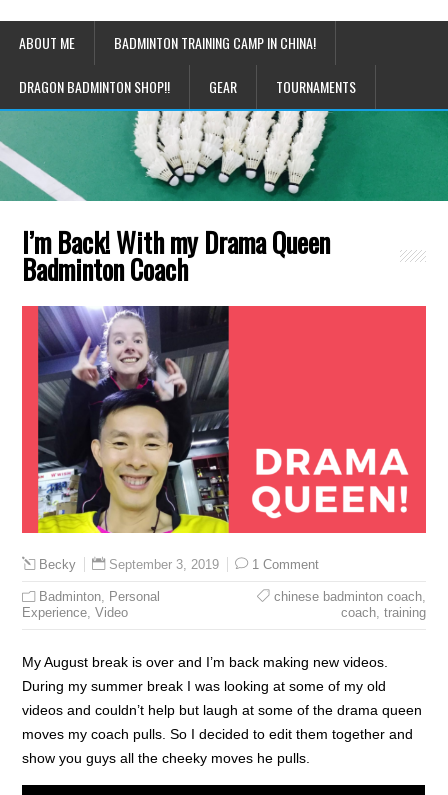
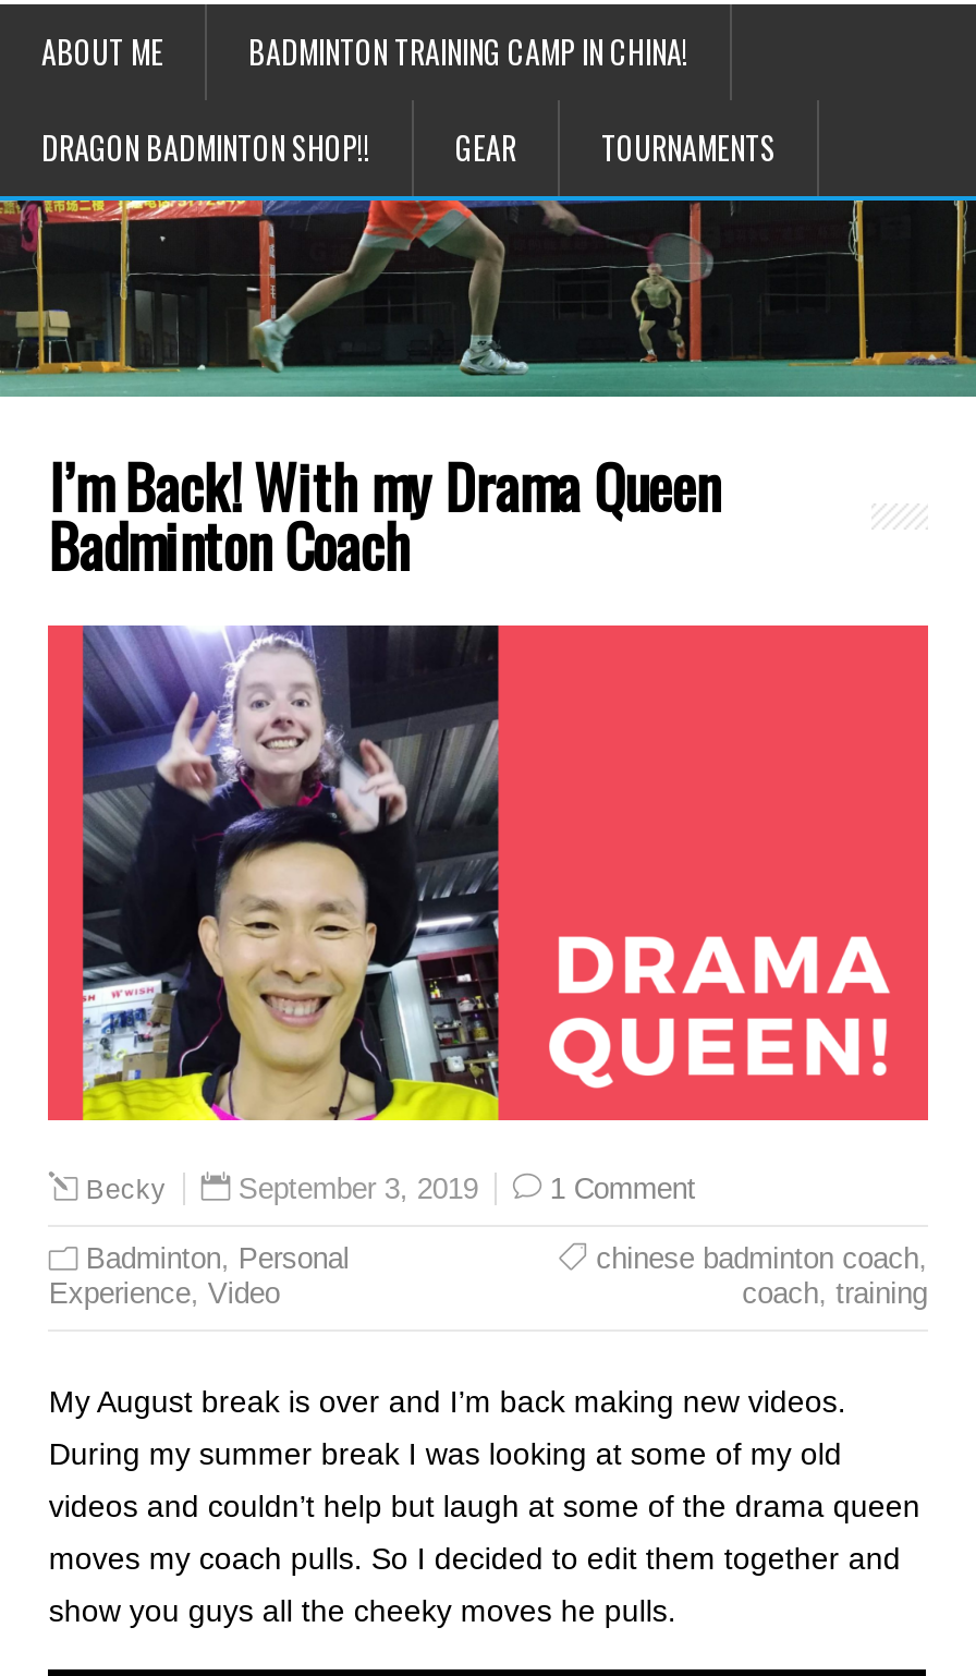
- [image]
+ [image]
